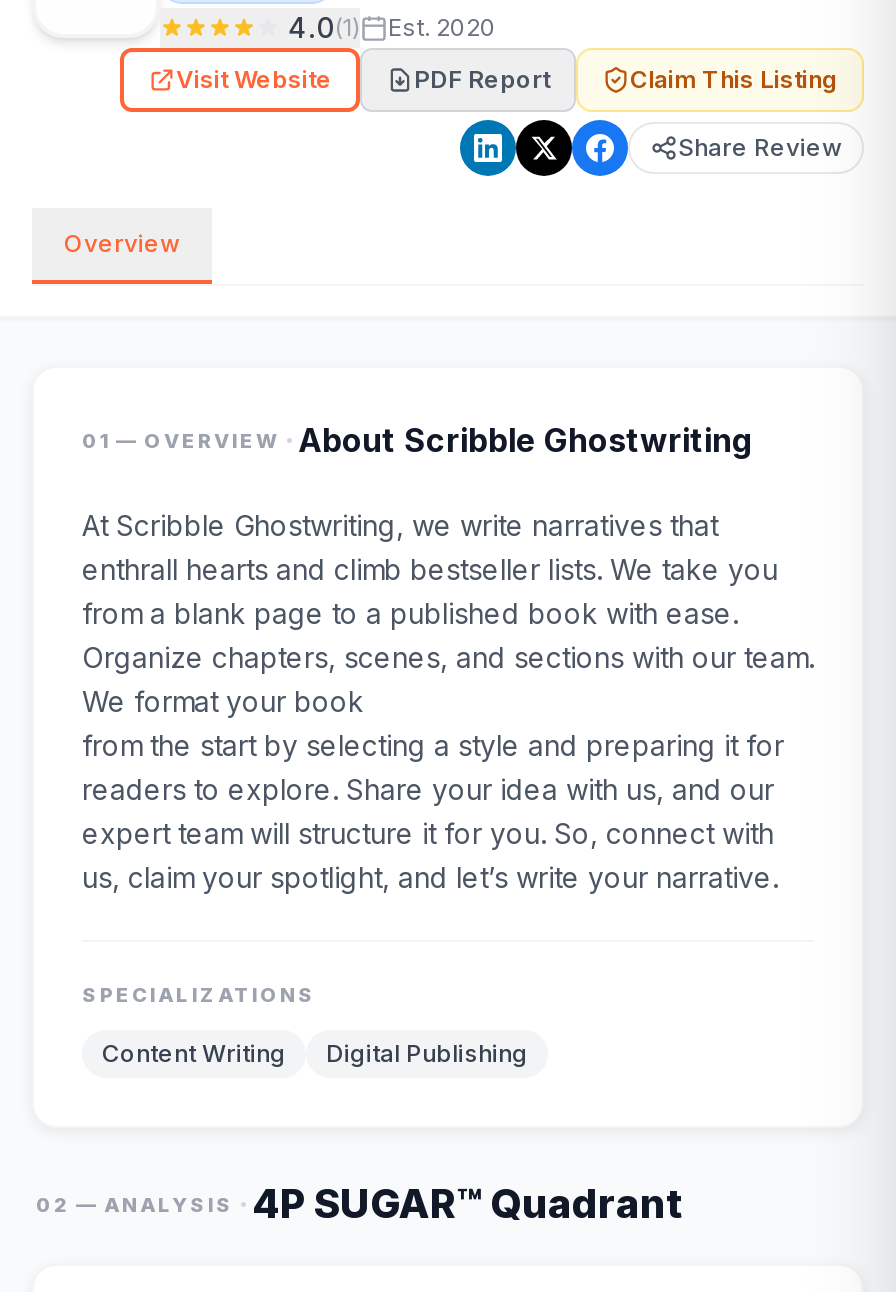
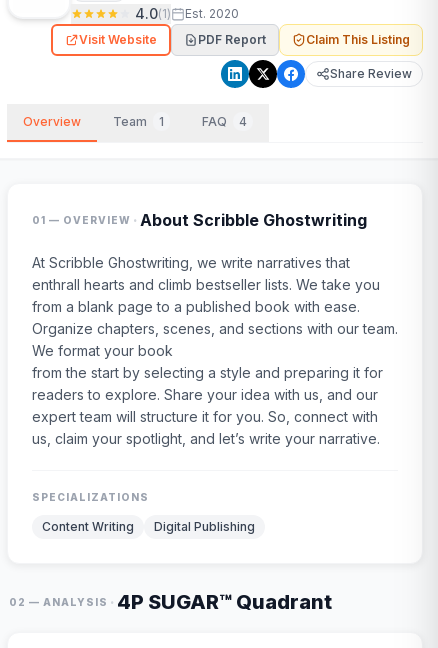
+ Team
+ 1
+ FAQ
+ 4
